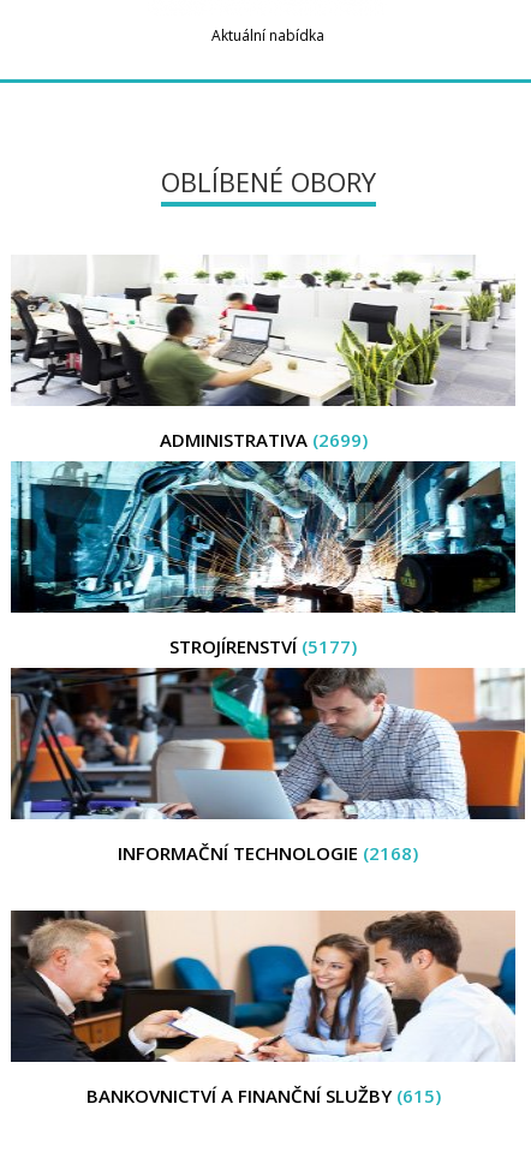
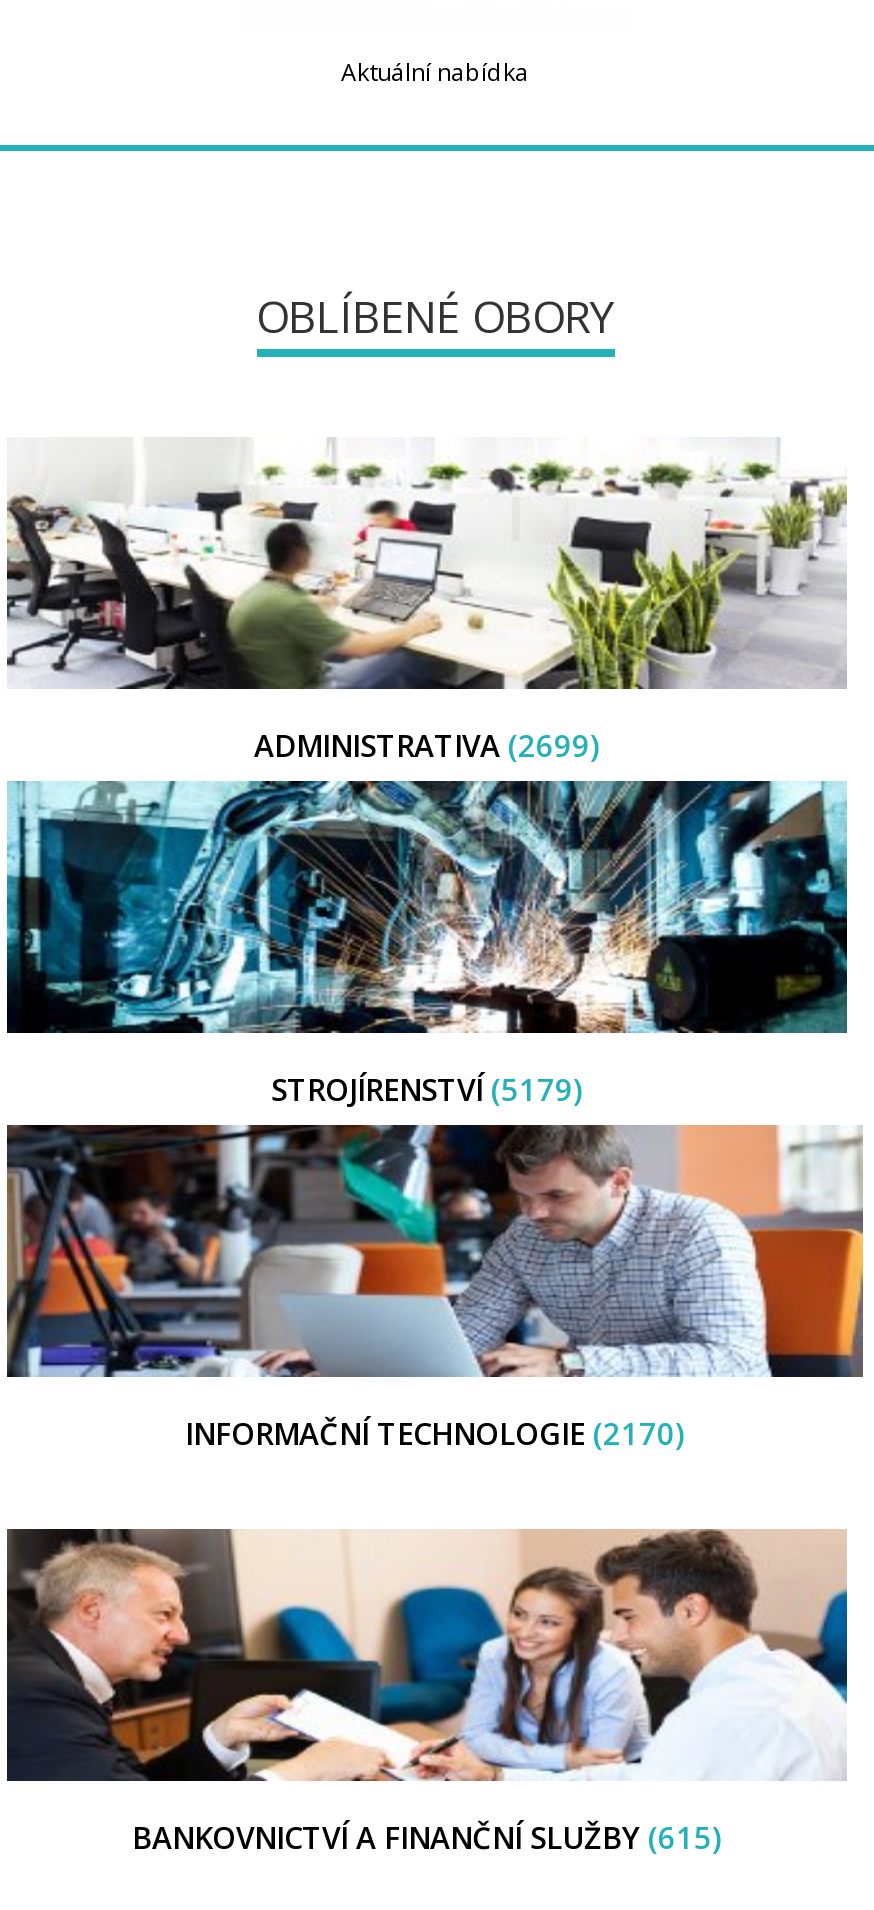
- STROJÍRENSTVÍ (5177)
+ STROJÍRENSTVÍ (5179)

- INFORMAČNÍ TECHNOLOGIE (2168)
+ INFORMAČNÍ TECHNOLOGIE (2170)
